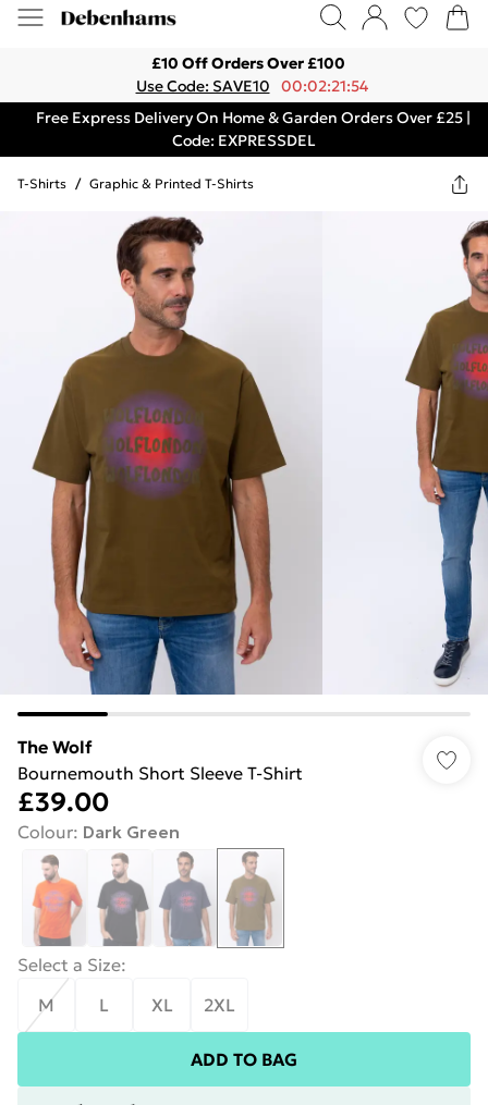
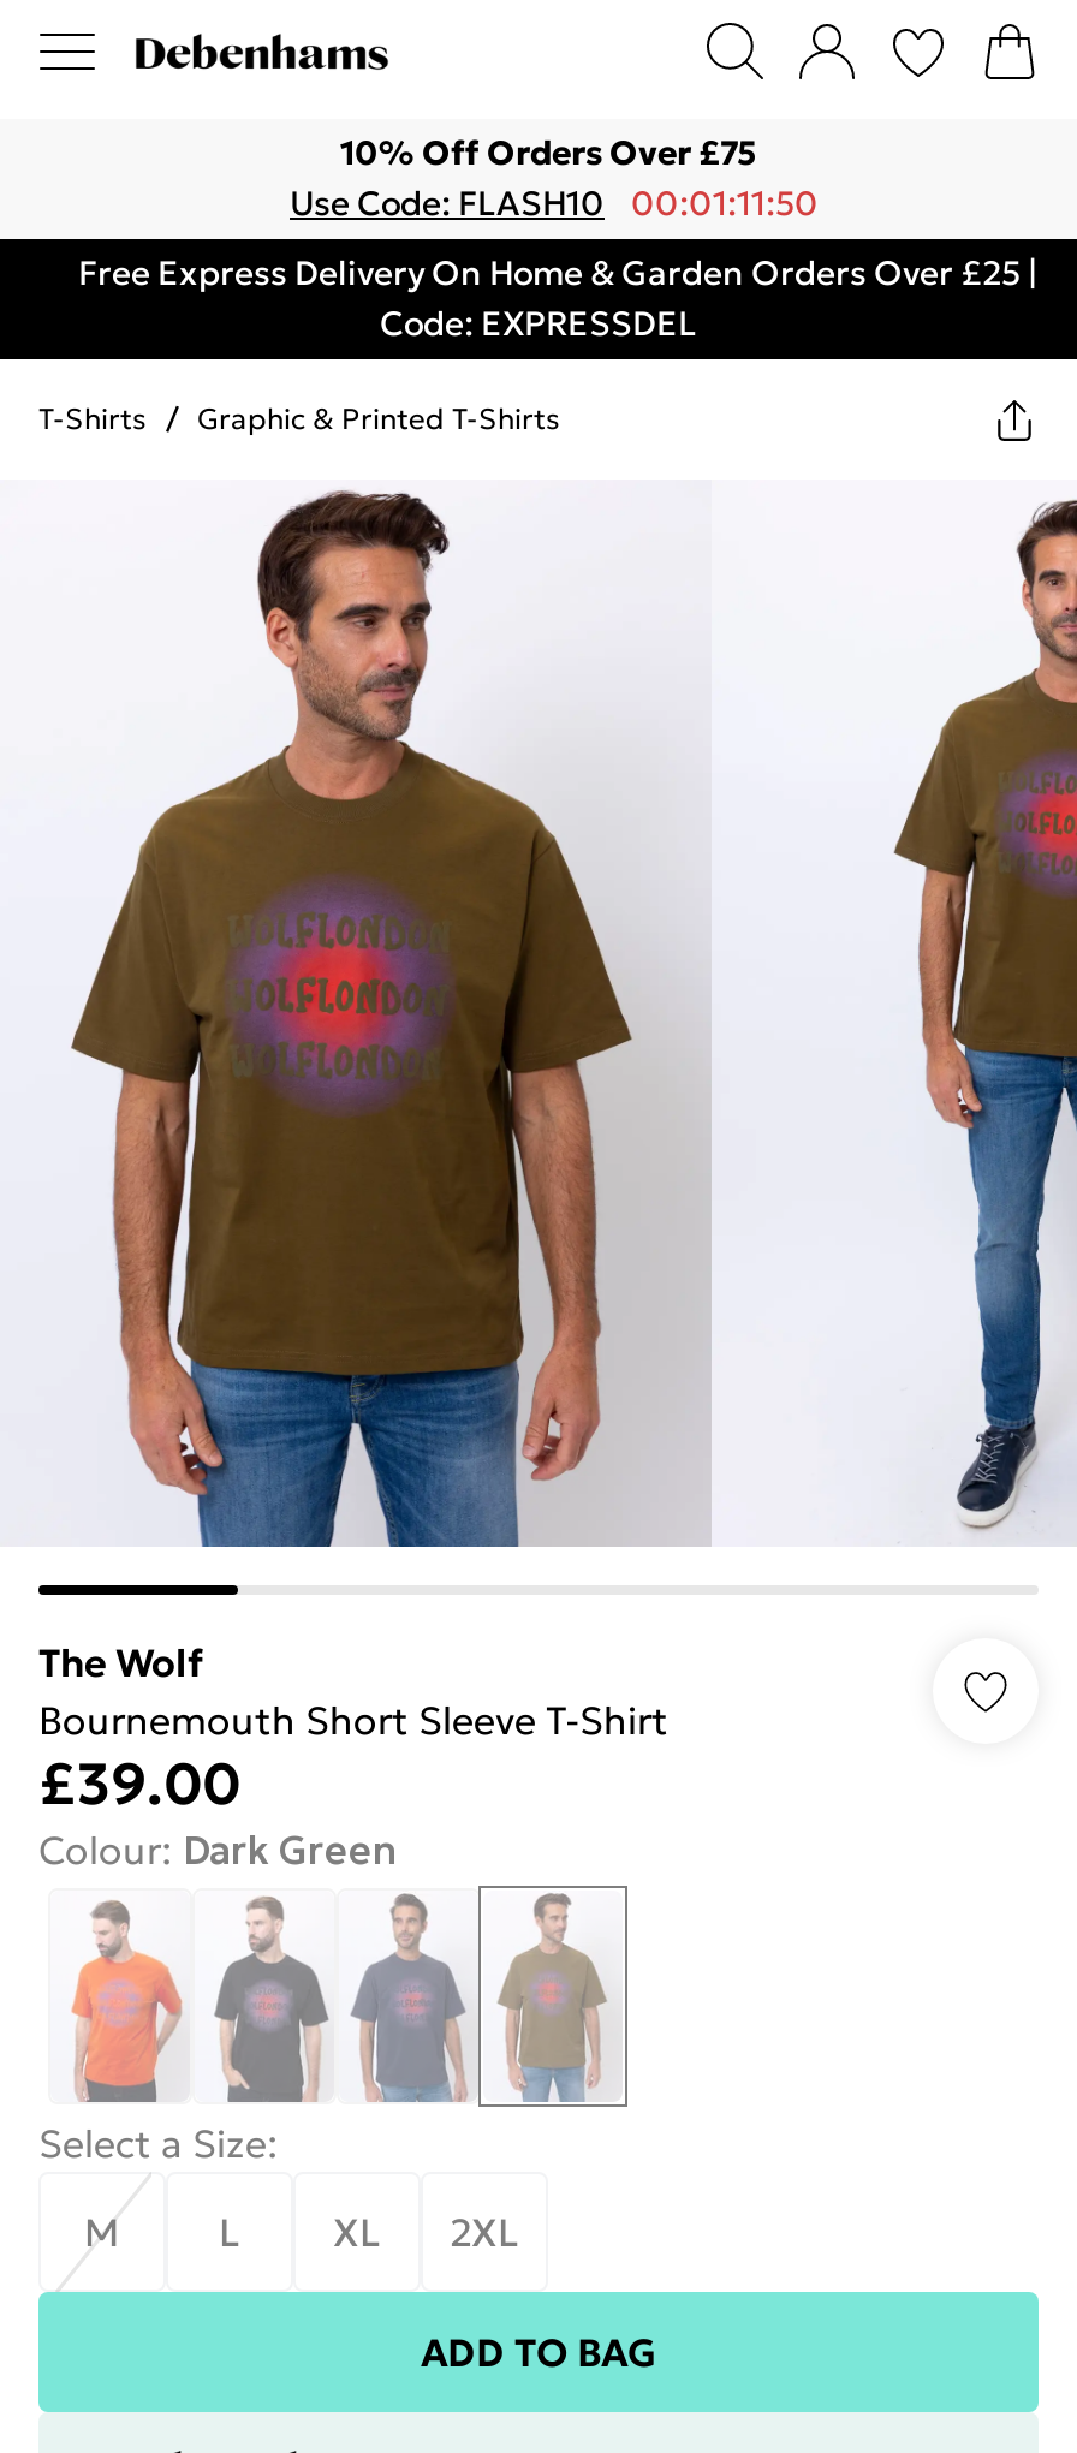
- £10 Off Orders Over £100
- Use Code: SAVE10 00:02:21:54
+ 10% Off Orders Over £75
+ Use Code: FLASH10
+ 00:01:11:50
